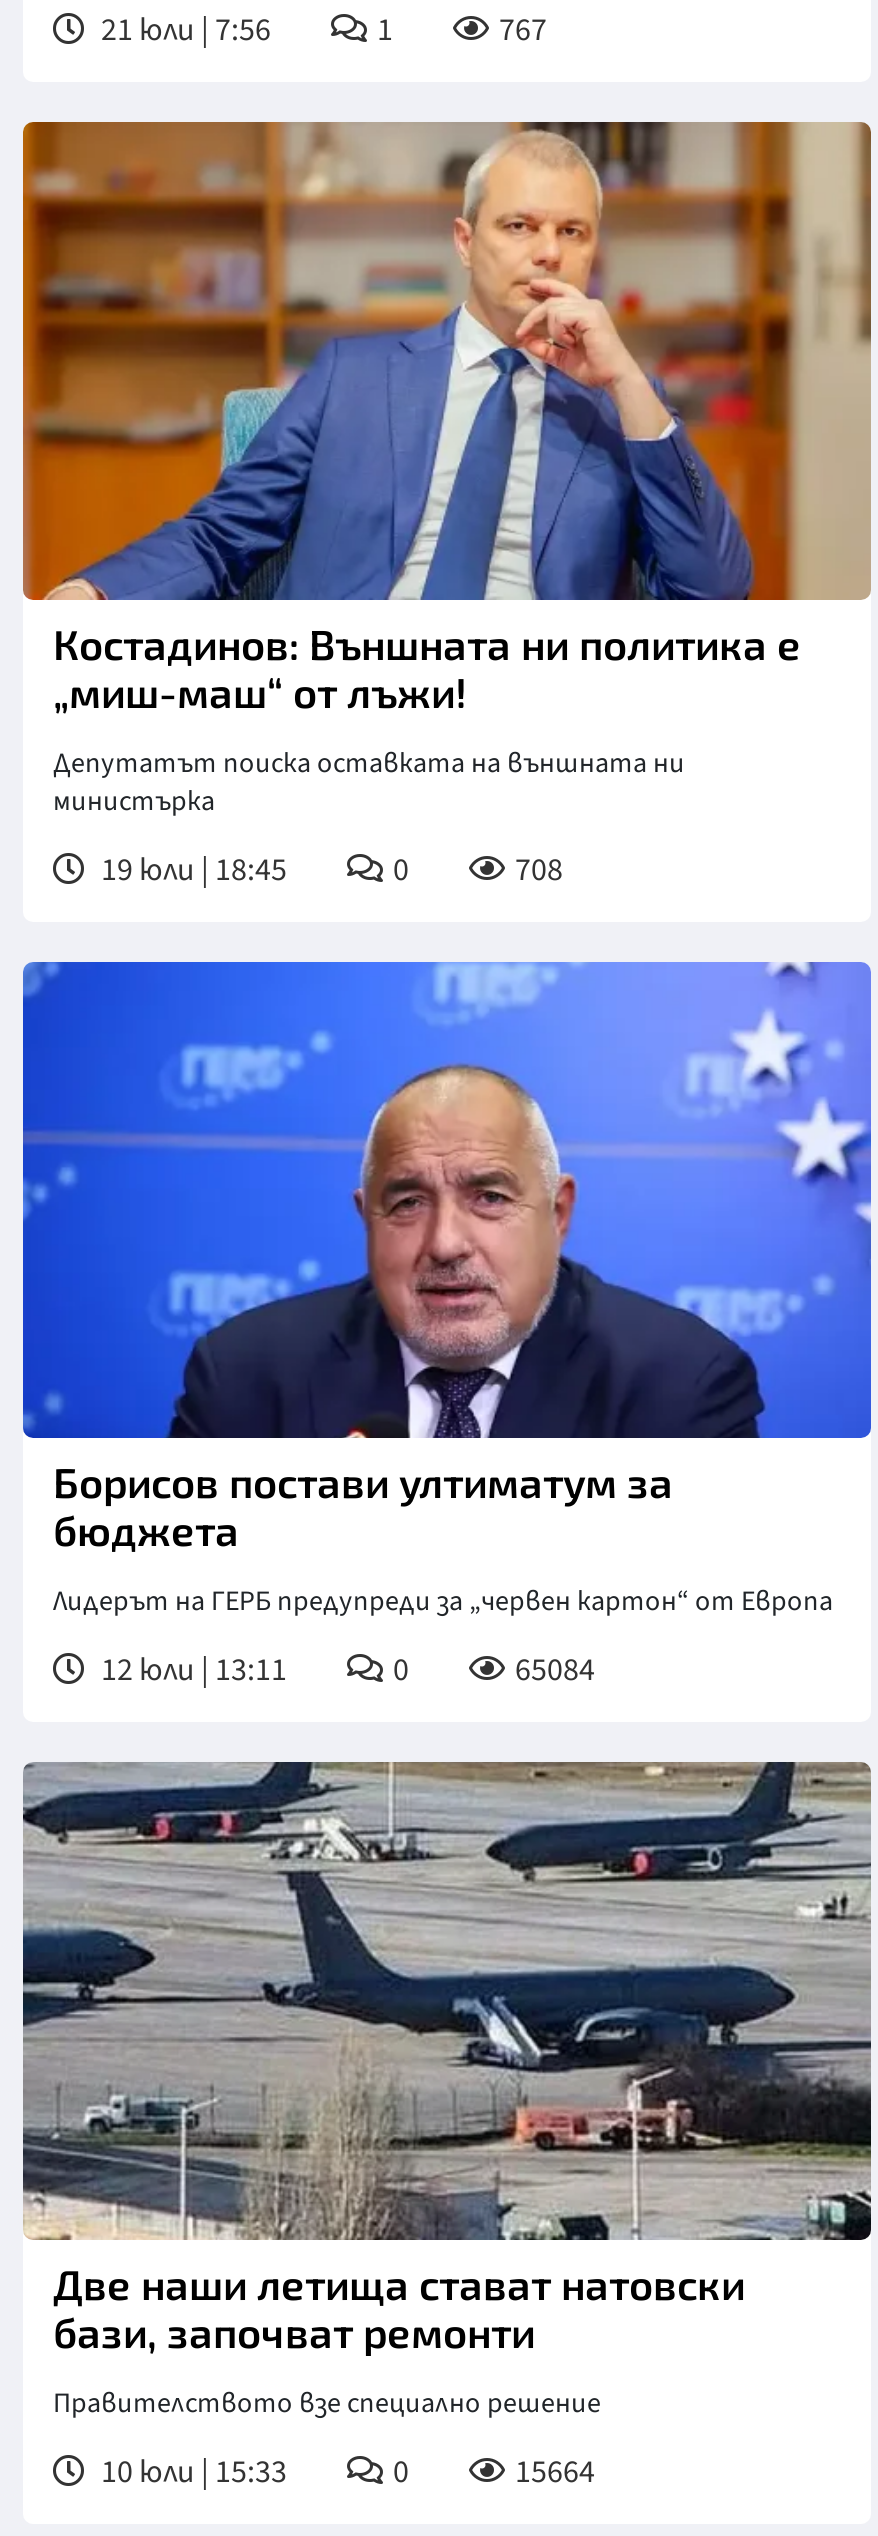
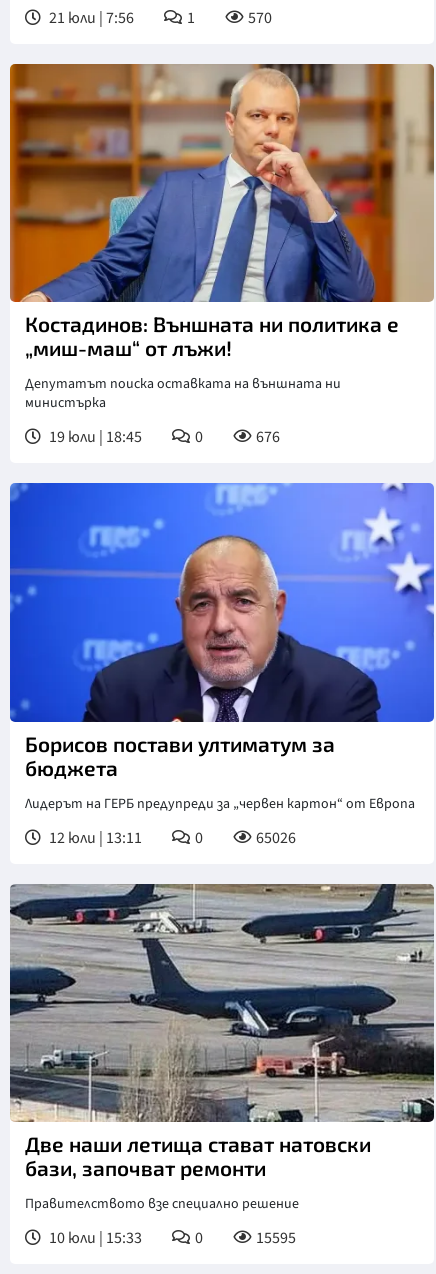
- 767
+ 570

- 708
+ 676

- 65084
+ 65026

- 15664
+ 15595
